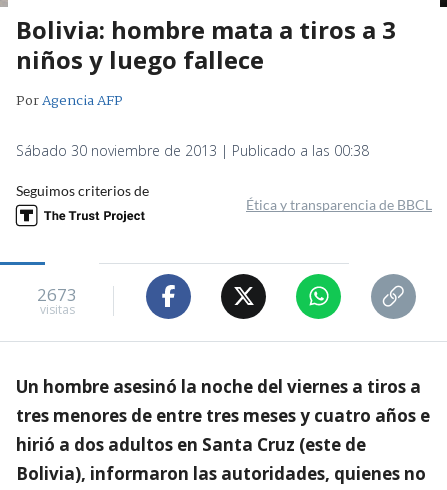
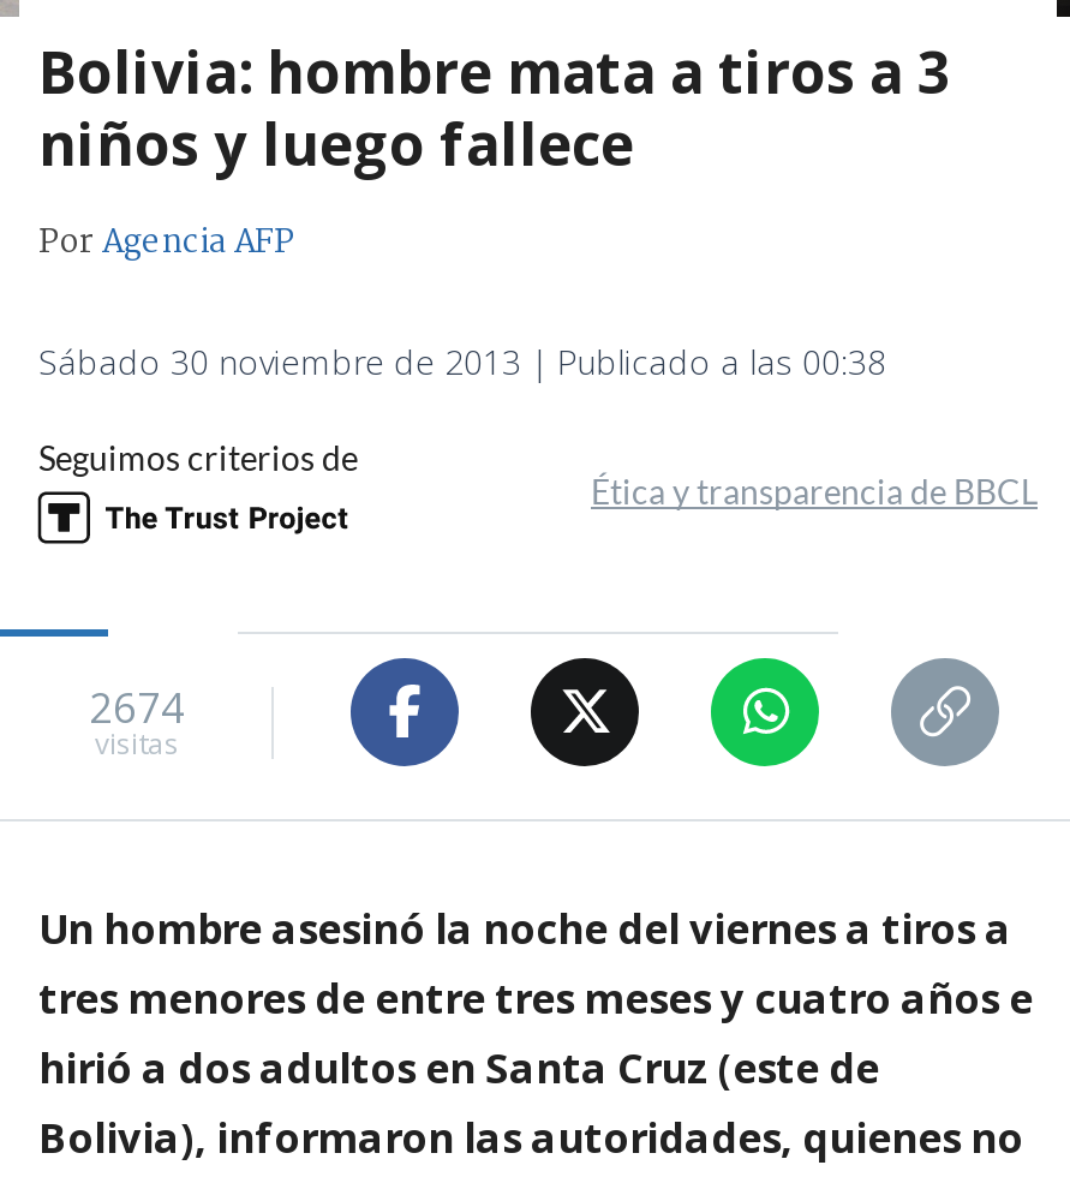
- 2673
+ 2674
